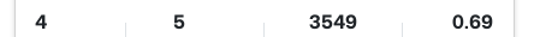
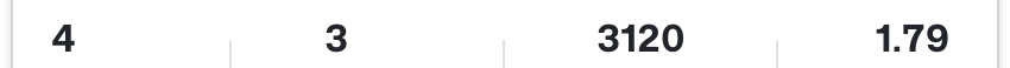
- 5
+ 3

- 3549
+ 3120

- 0.69
+ 1.79
